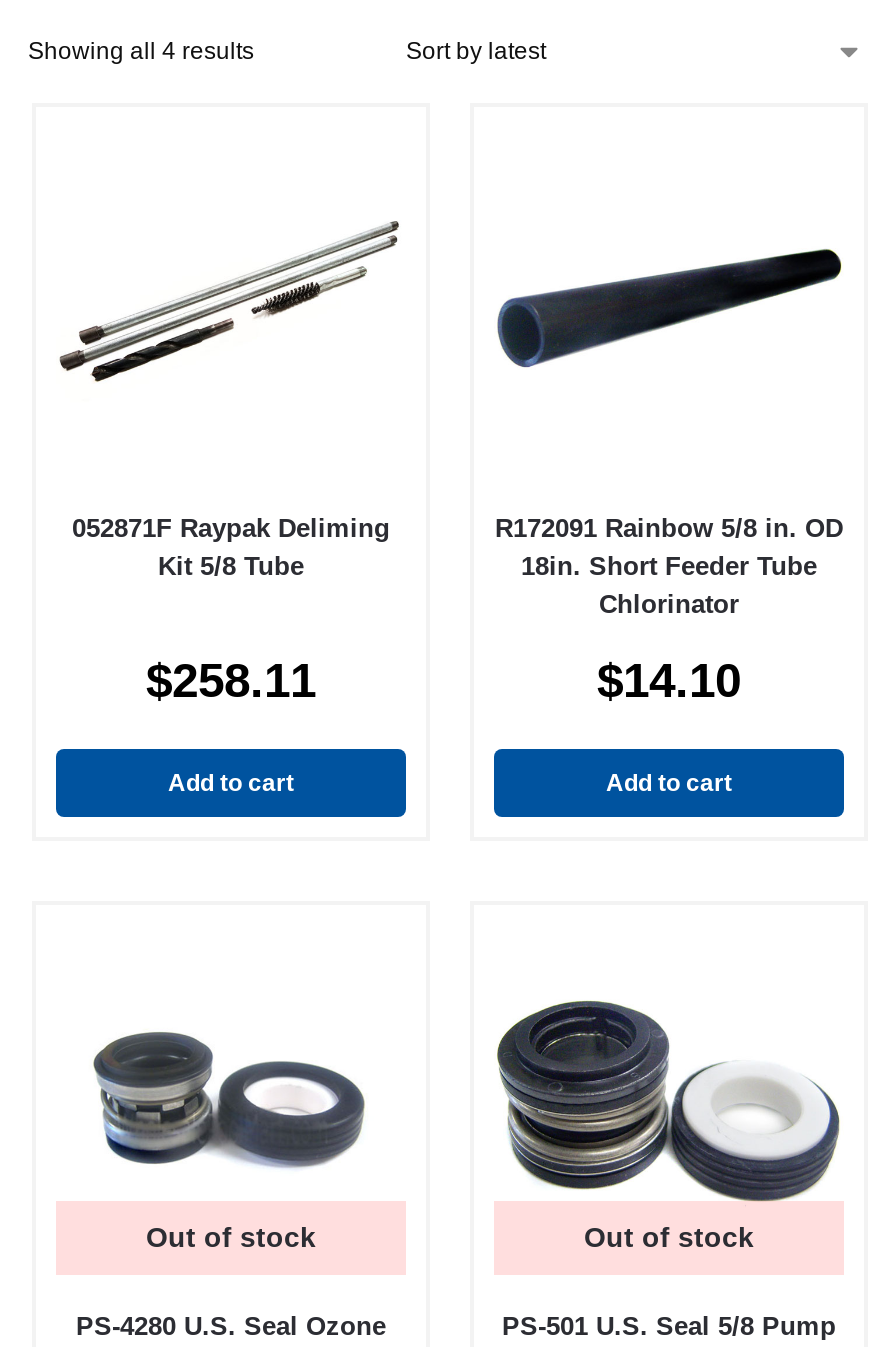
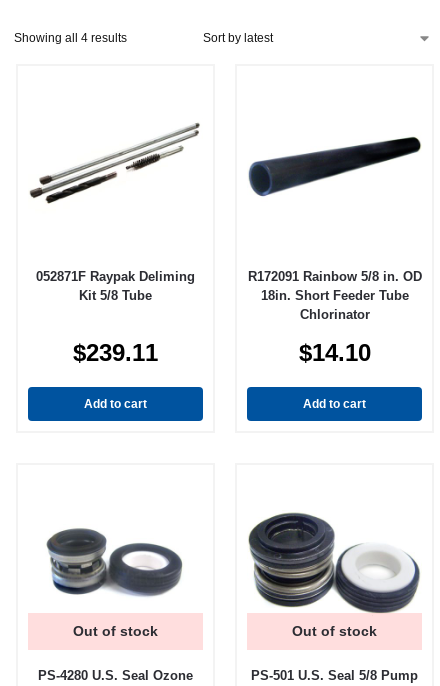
- $258.11
+ $239.11
